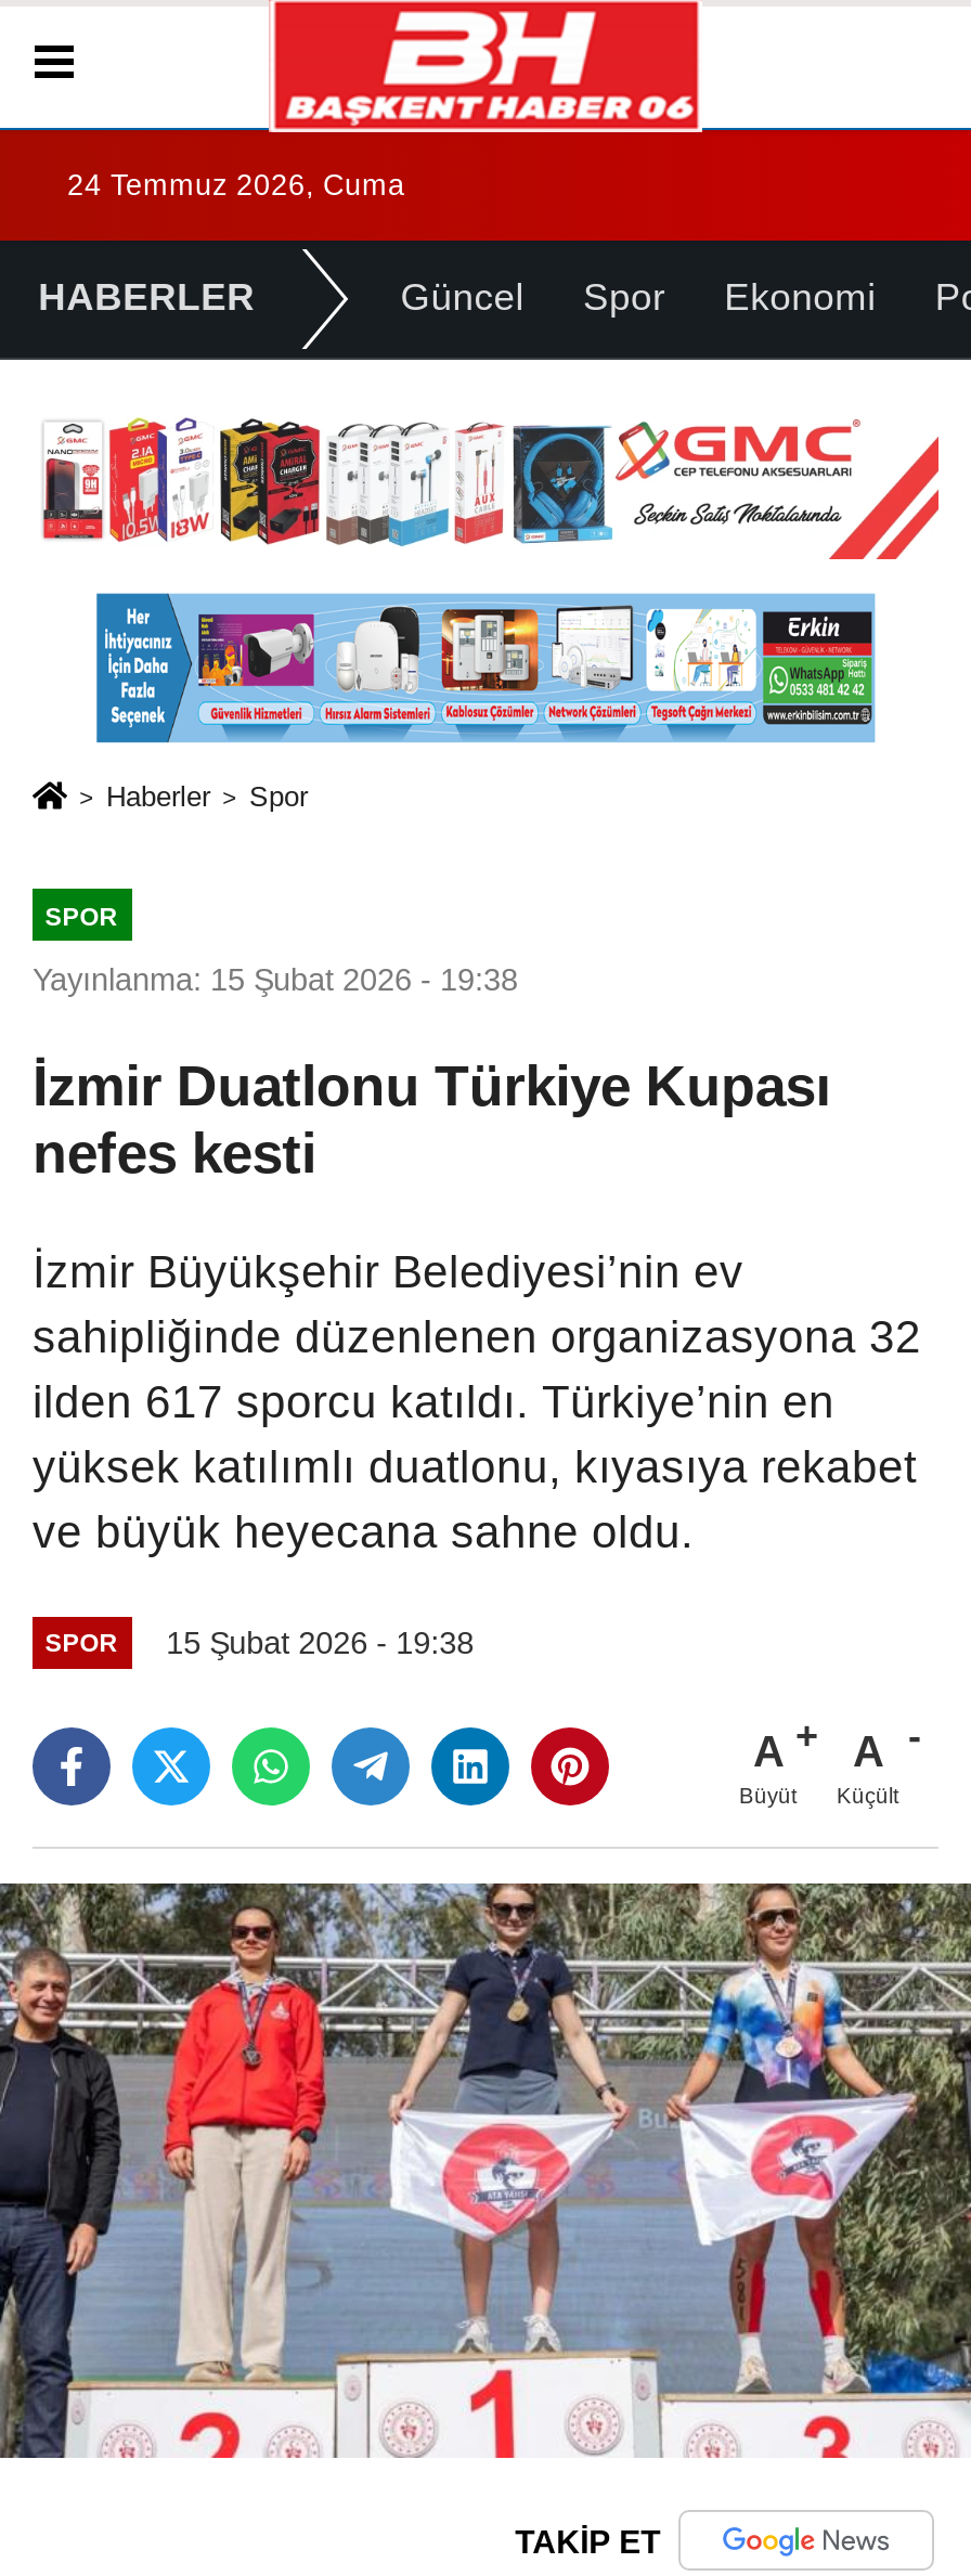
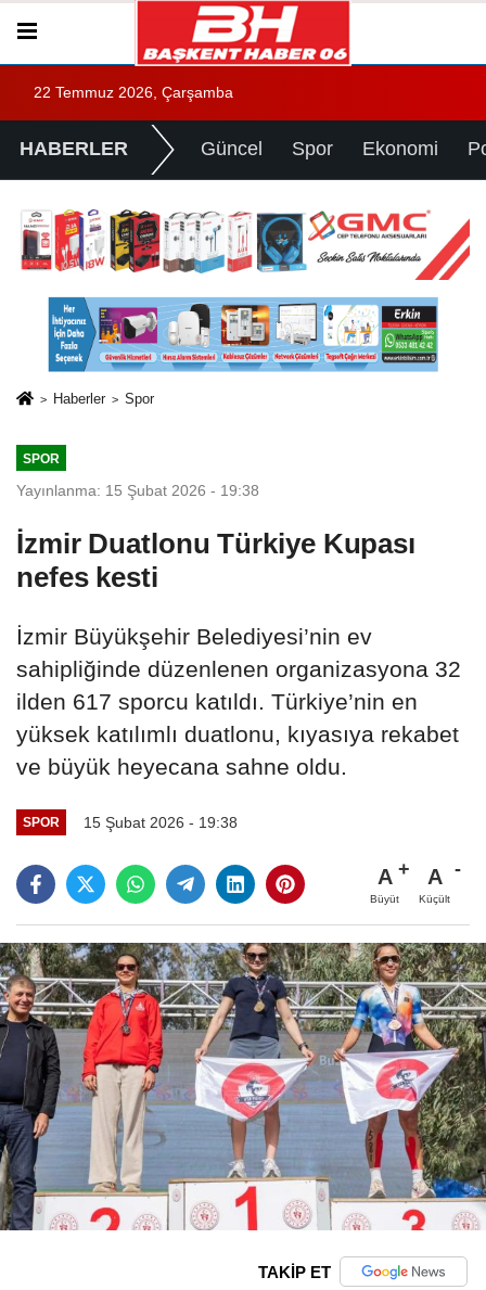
- 24 Temmuz 2026, Cuma
+ 22 Temmuz 2026, Çarşamba
